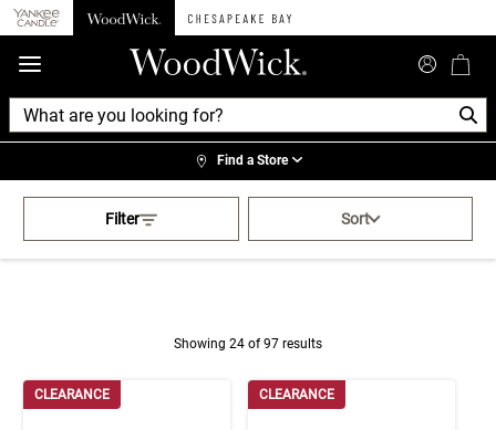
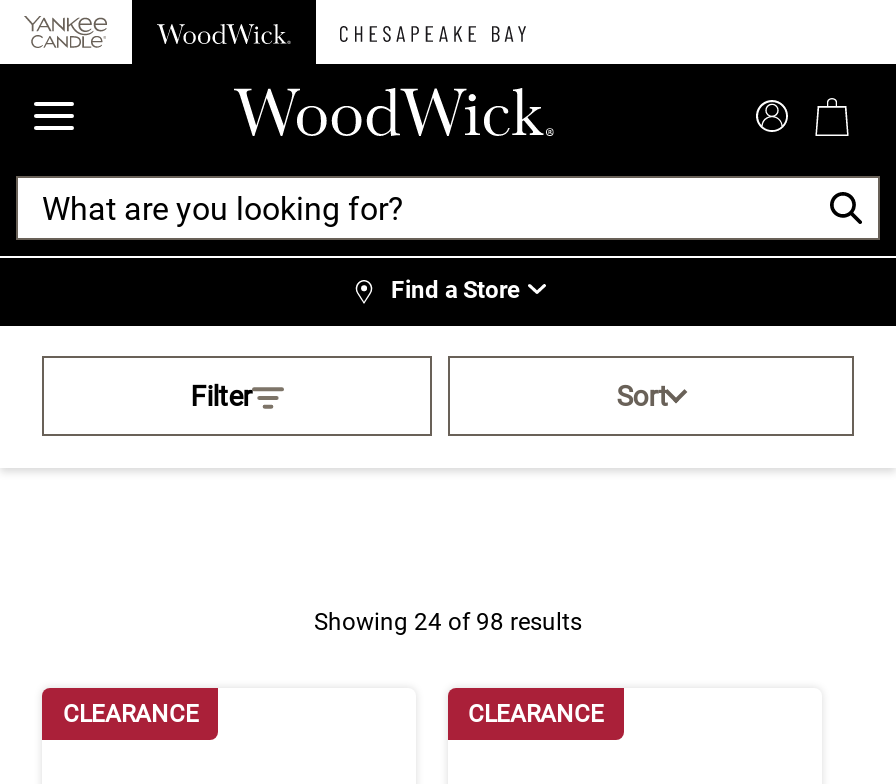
- Showing 24 of 97 results
+ Showing 24 of 98 results
